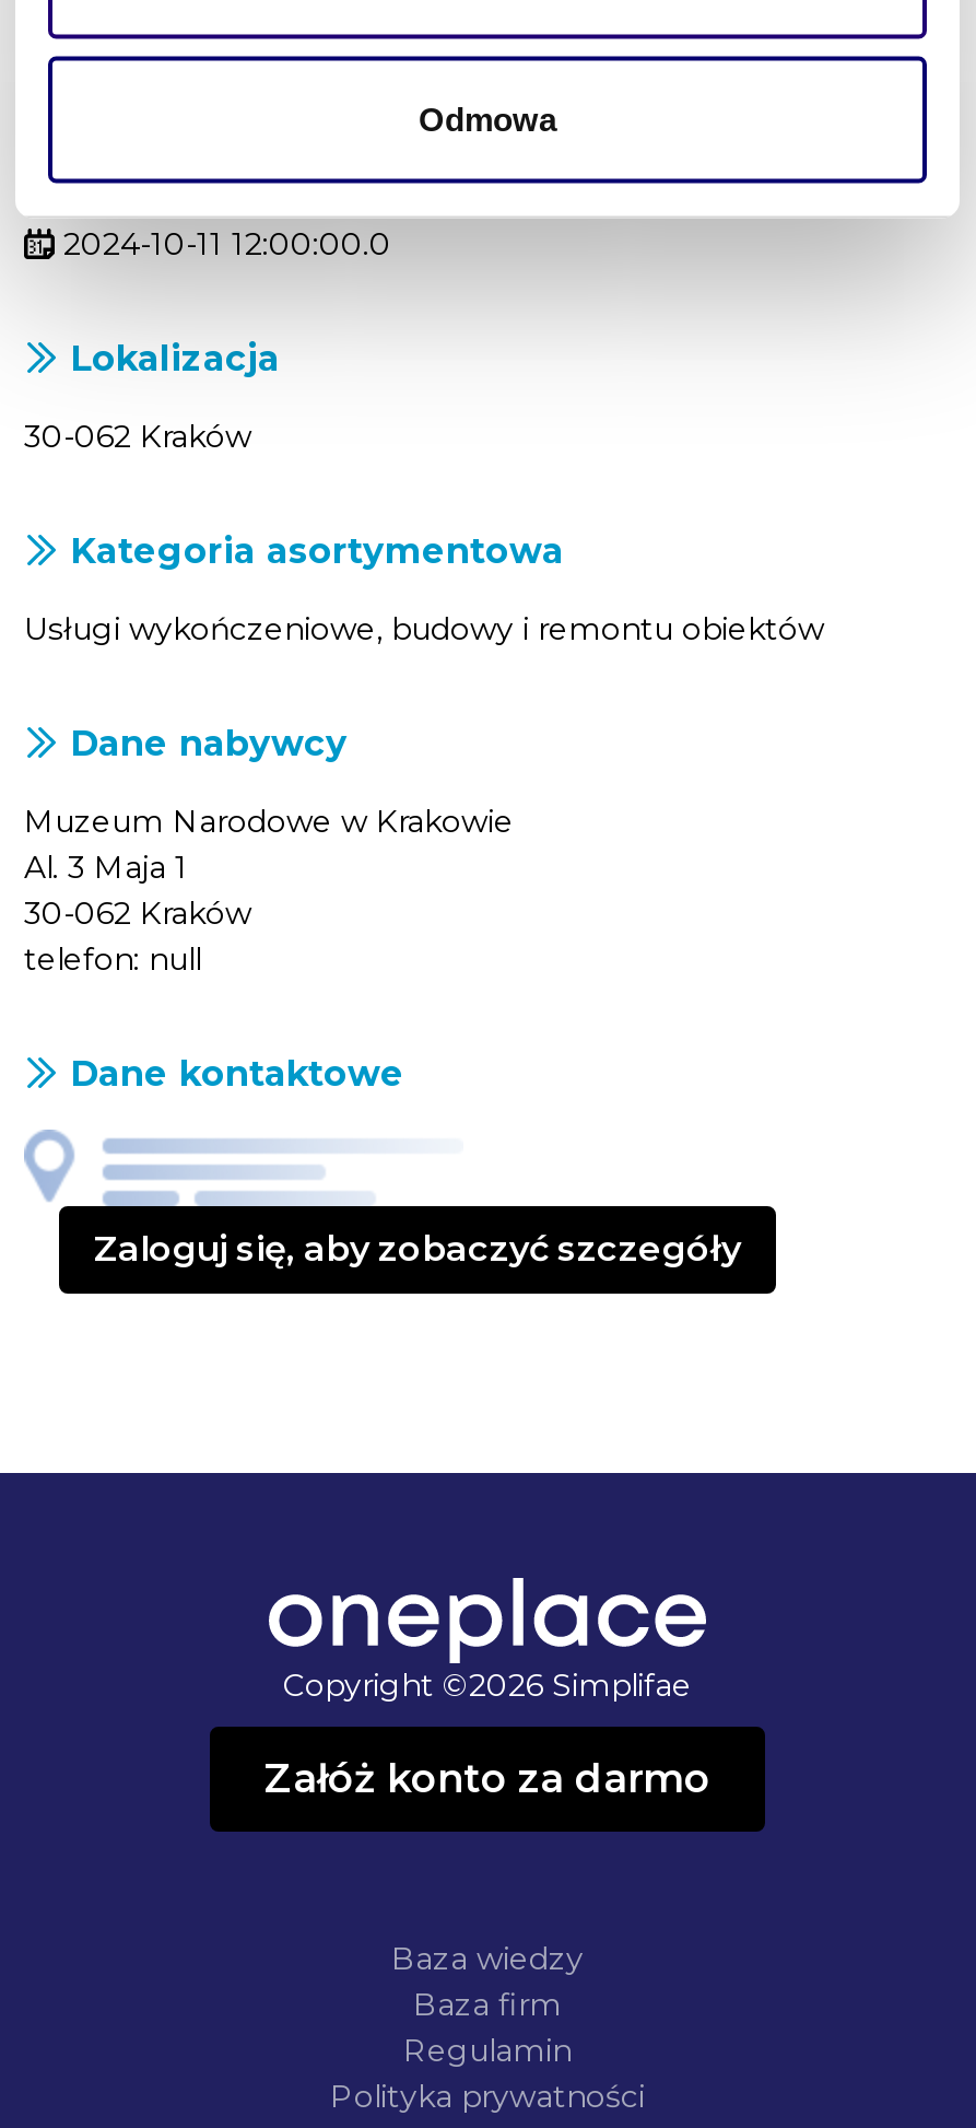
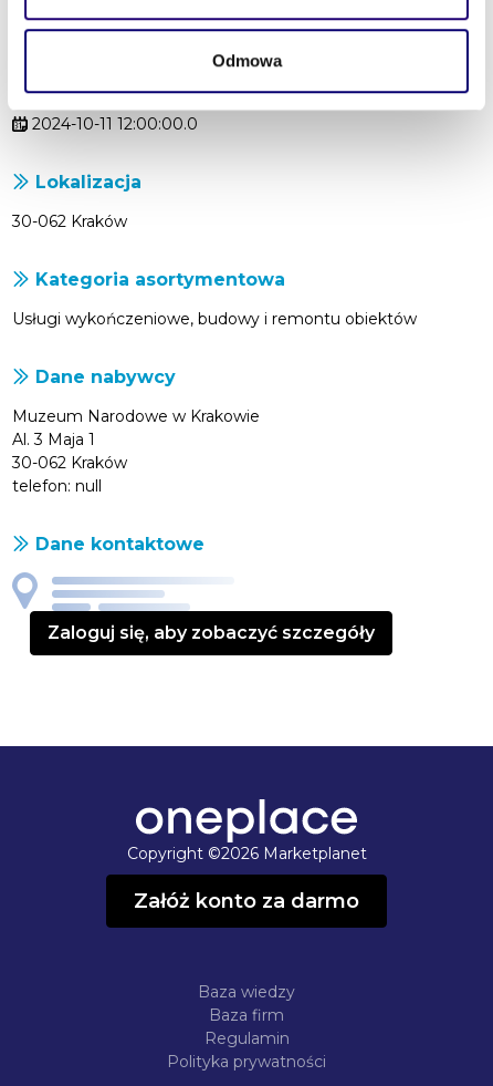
- Copyright ©2026 Simplifae
+ Copyright ©2026 Marketplanet
